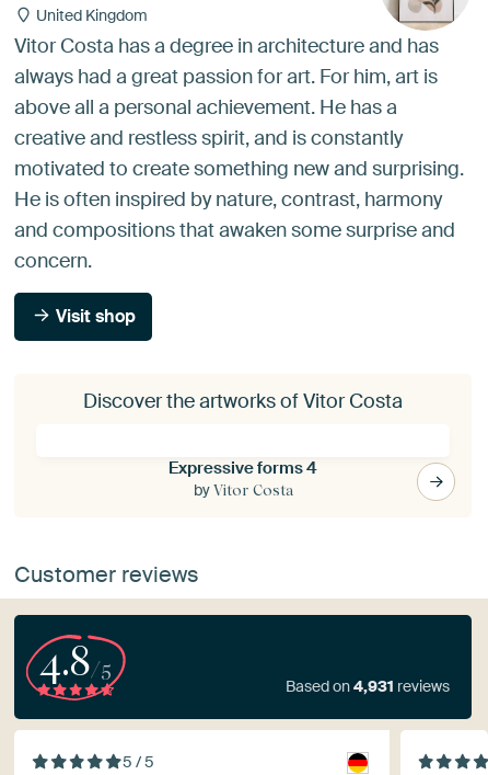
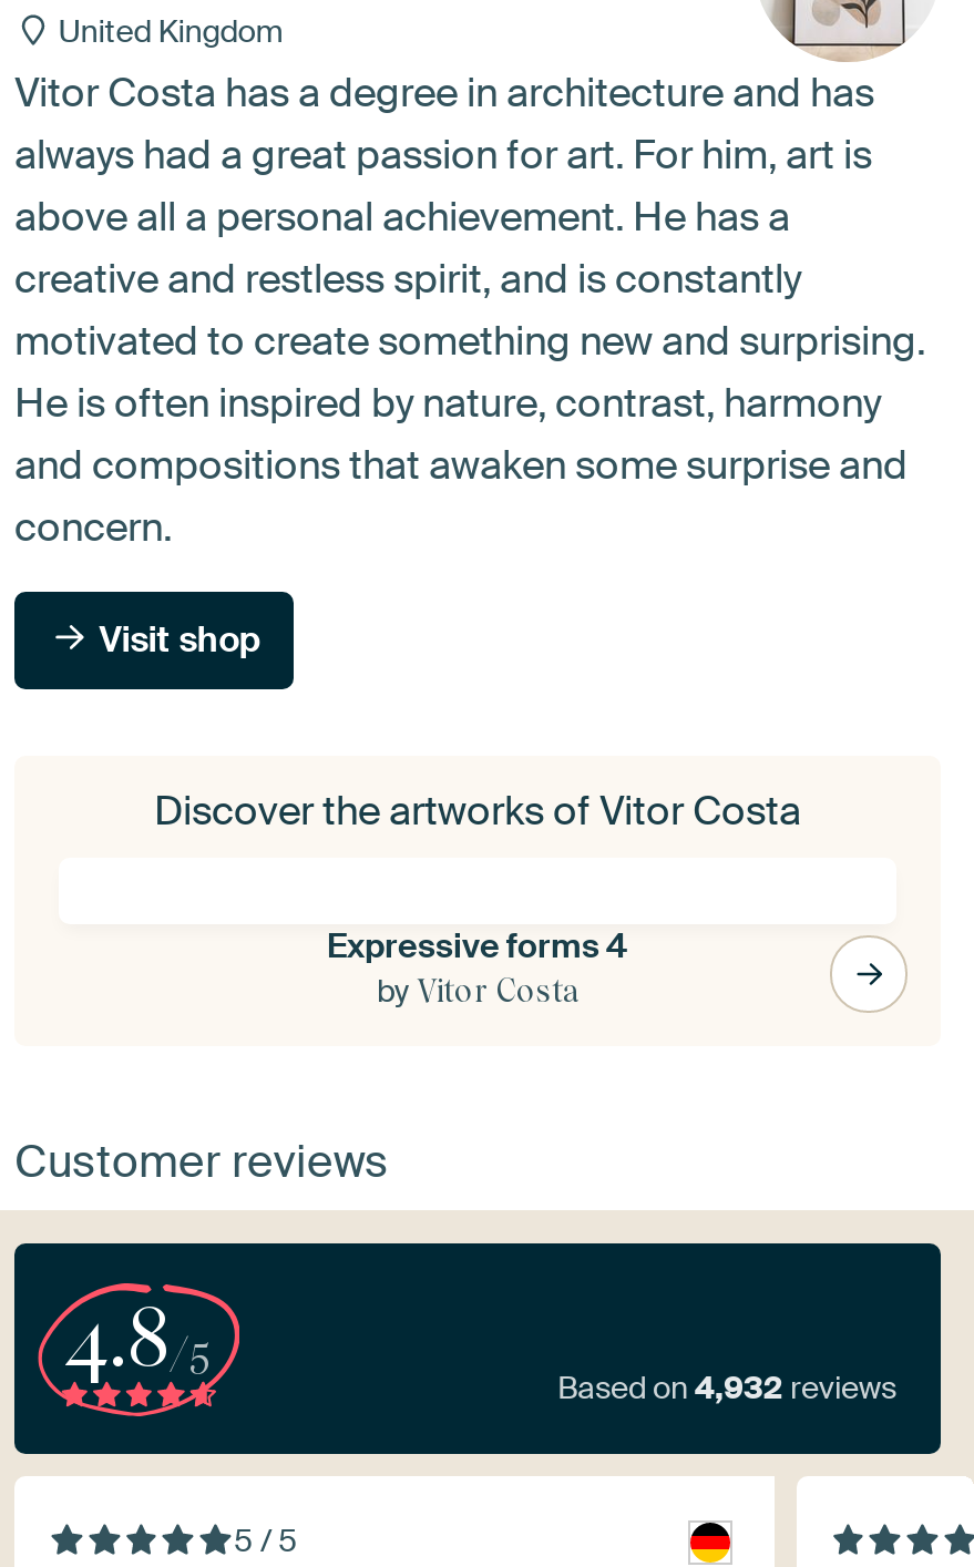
- Based on 4,931 reviews
+ Based on 4,932 reviews
